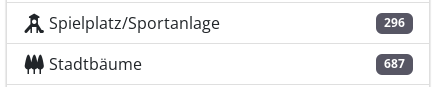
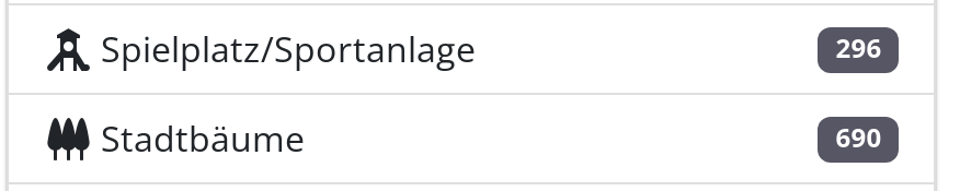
- 687
+ 690
